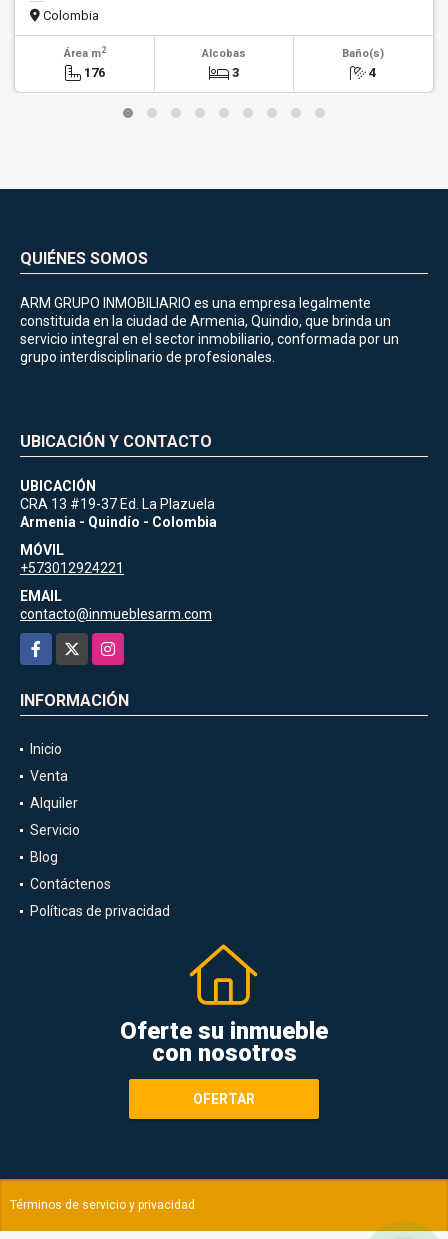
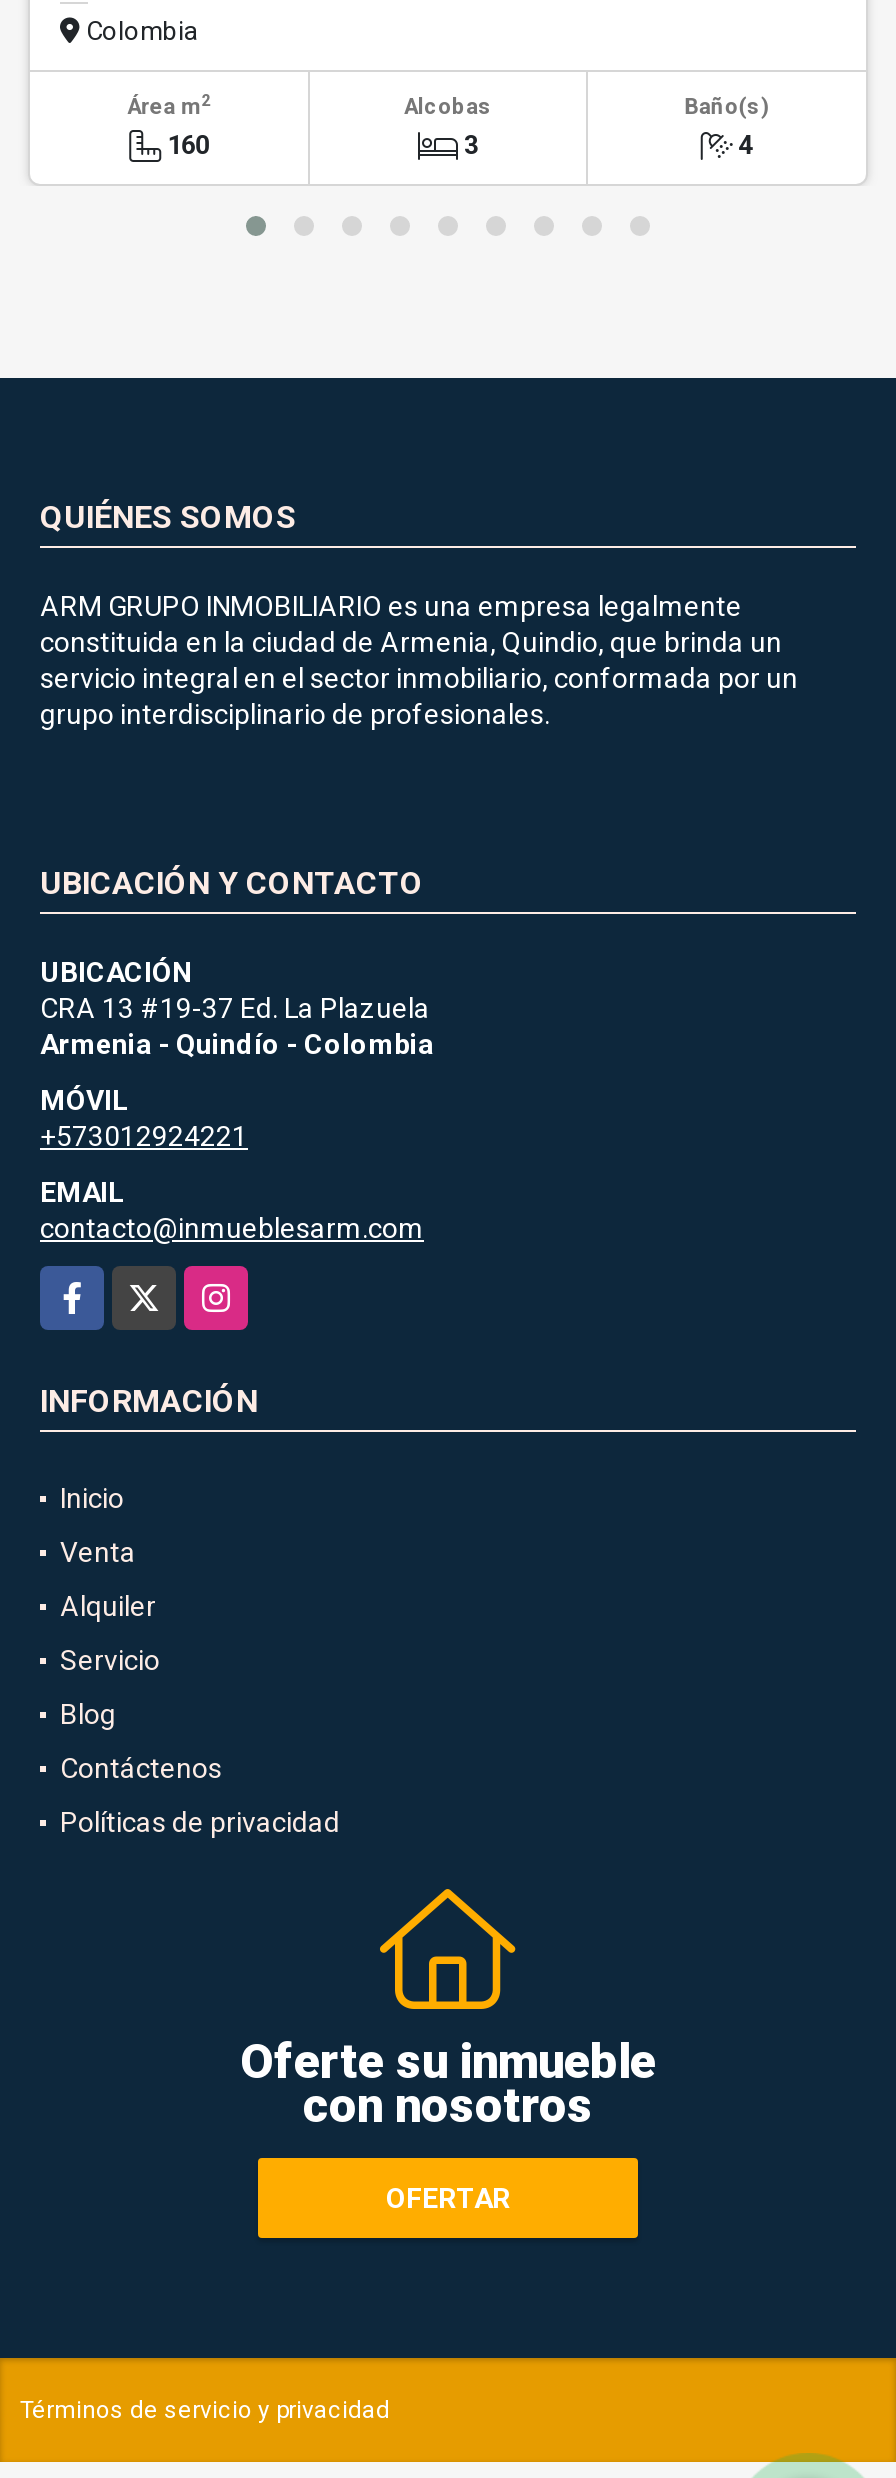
- 176
+ 160
